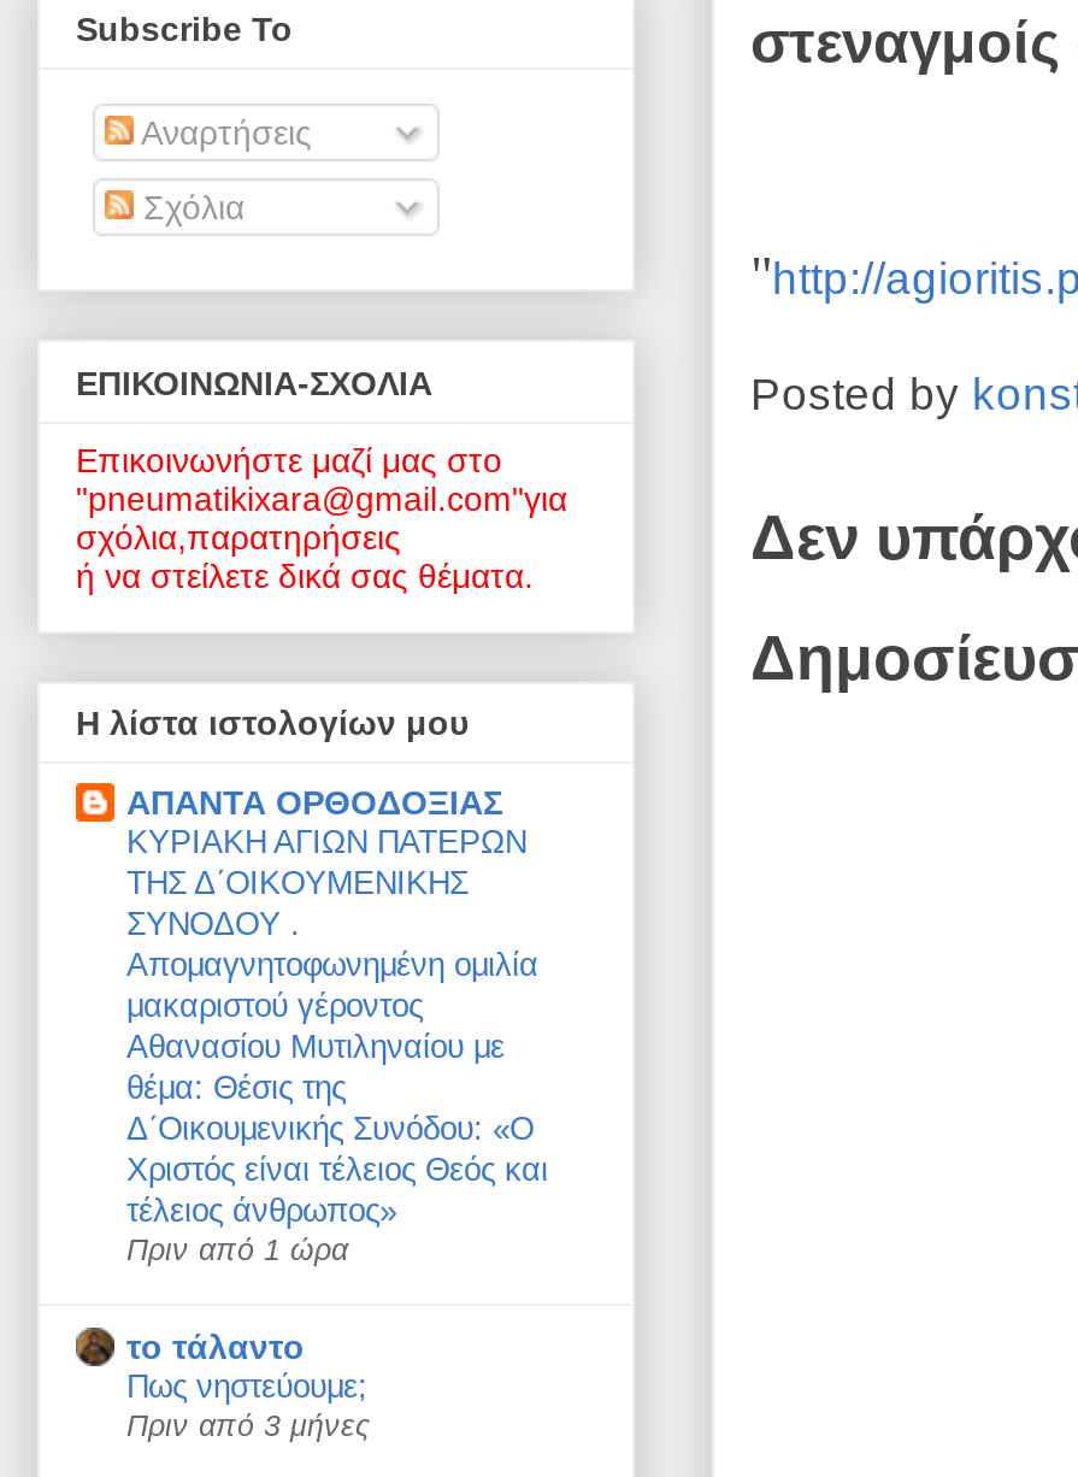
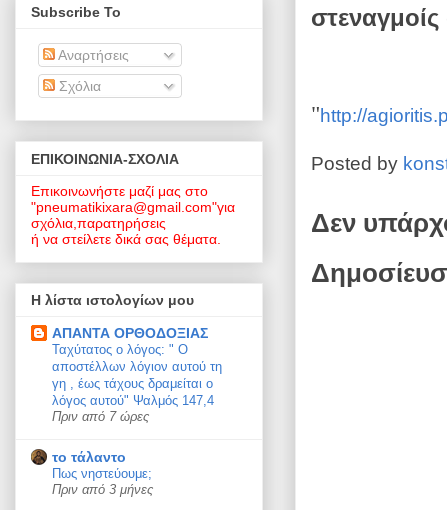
- ΚΥΡΙΑΚΗ ΑΓΙΩΝ ΠΑΤΕΡΩΝ
- ΤΗΣ Δ΄ΟΙΚΟΥΜΕΝΙΚΗΣ
- ΣΥΝΟΔΟΥ .
- Απομαγνητοφωνημένη ομιλία
- μακαριστού γέροντος
- Αθανασίου Μυτιληναίου με
- θέμα: Θέσις της
- Δ΄Οικουμενικής Συνόδου: «Ο
- Χριστός είναι τέλειος Θεός και
- τέλειος άνθρωπος»
- Πριν από 1 ώρα
+ Ταχύτατος ο λόγος: " Ο
+ αποστέλλων λόγιον αυτού τη
+ γη , έως τάχους δραμείται ο
+ λόγος αυτού" Ψαλμός 147,4
+ Πριν από 7 ώρες
